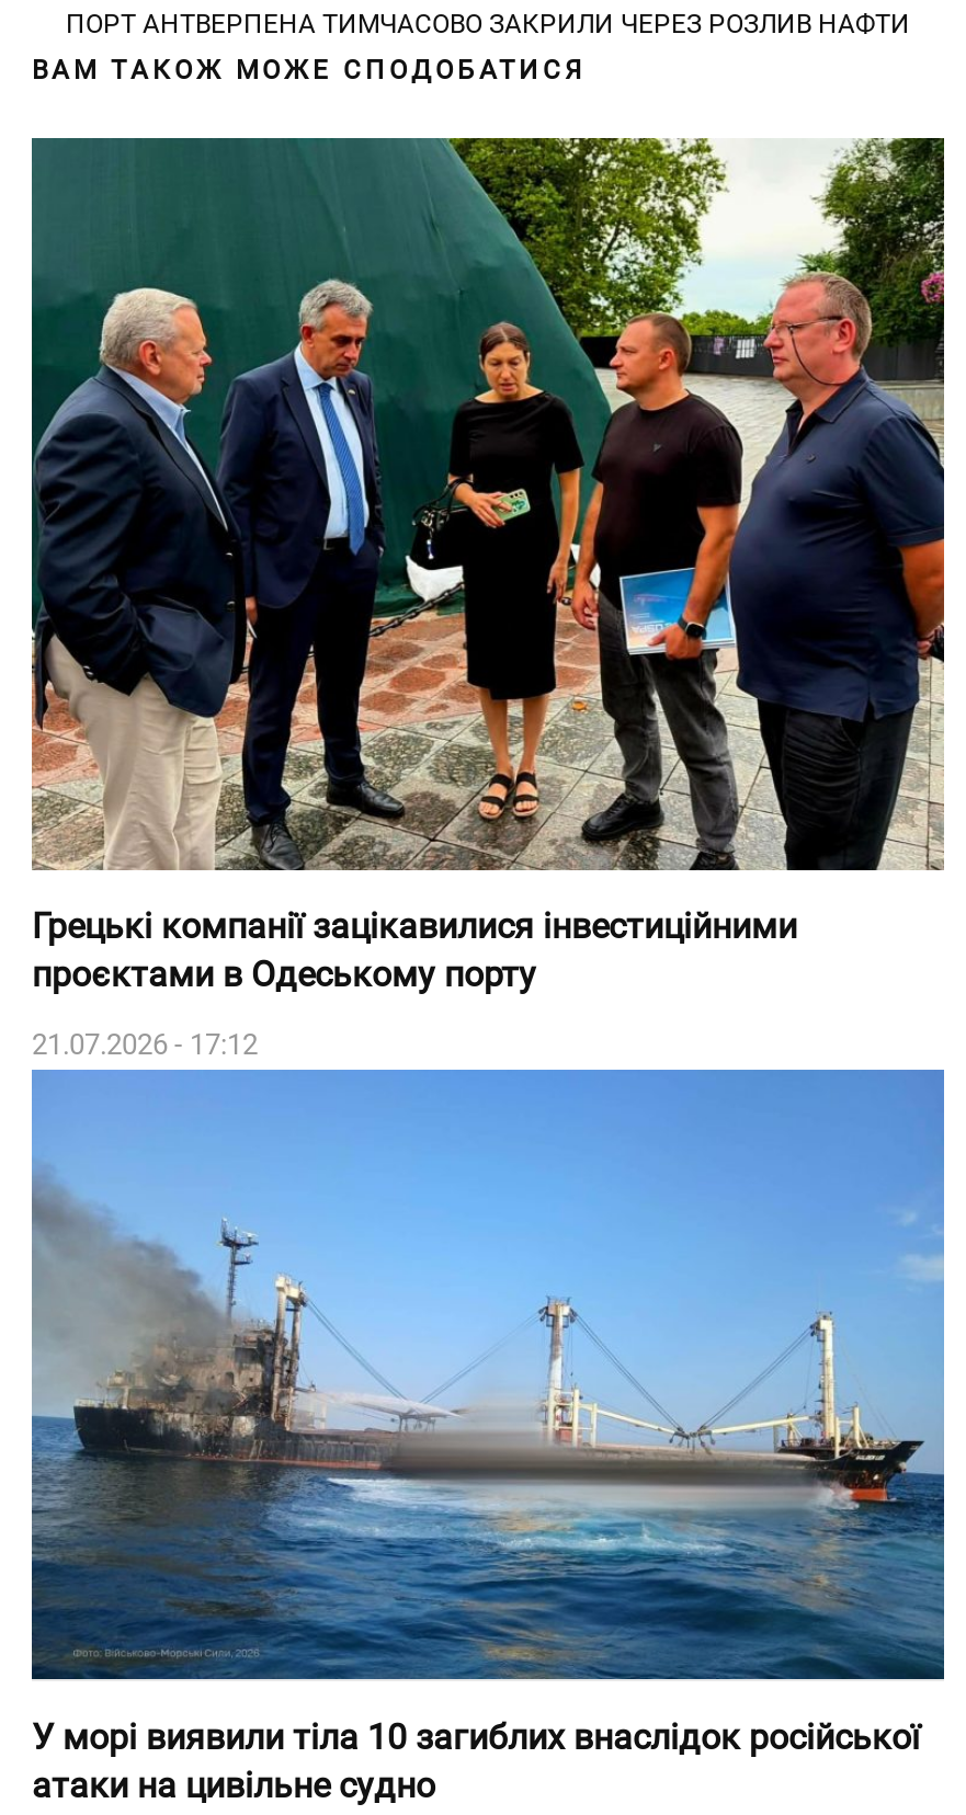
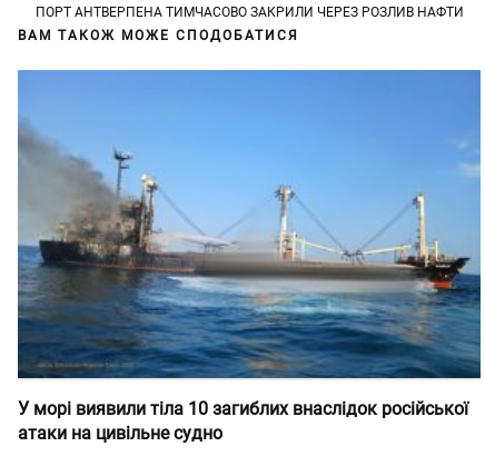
- [image]
- Грецькі компанії зацікавилися інвестиційними
- проєктами в Одеському порту
- 21.07.2026 - 17:12
